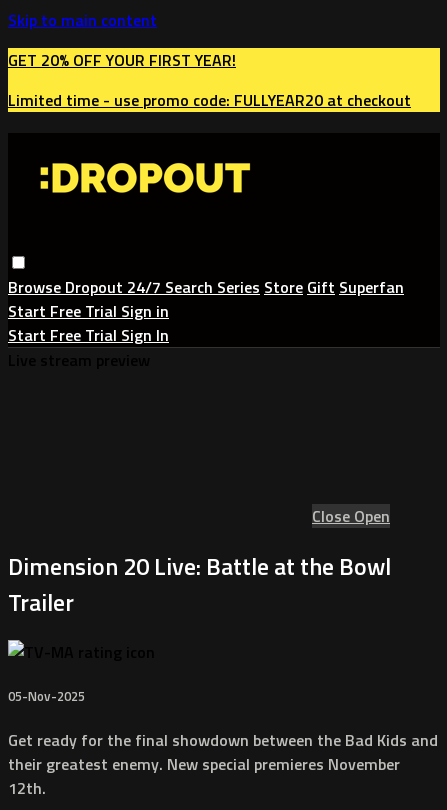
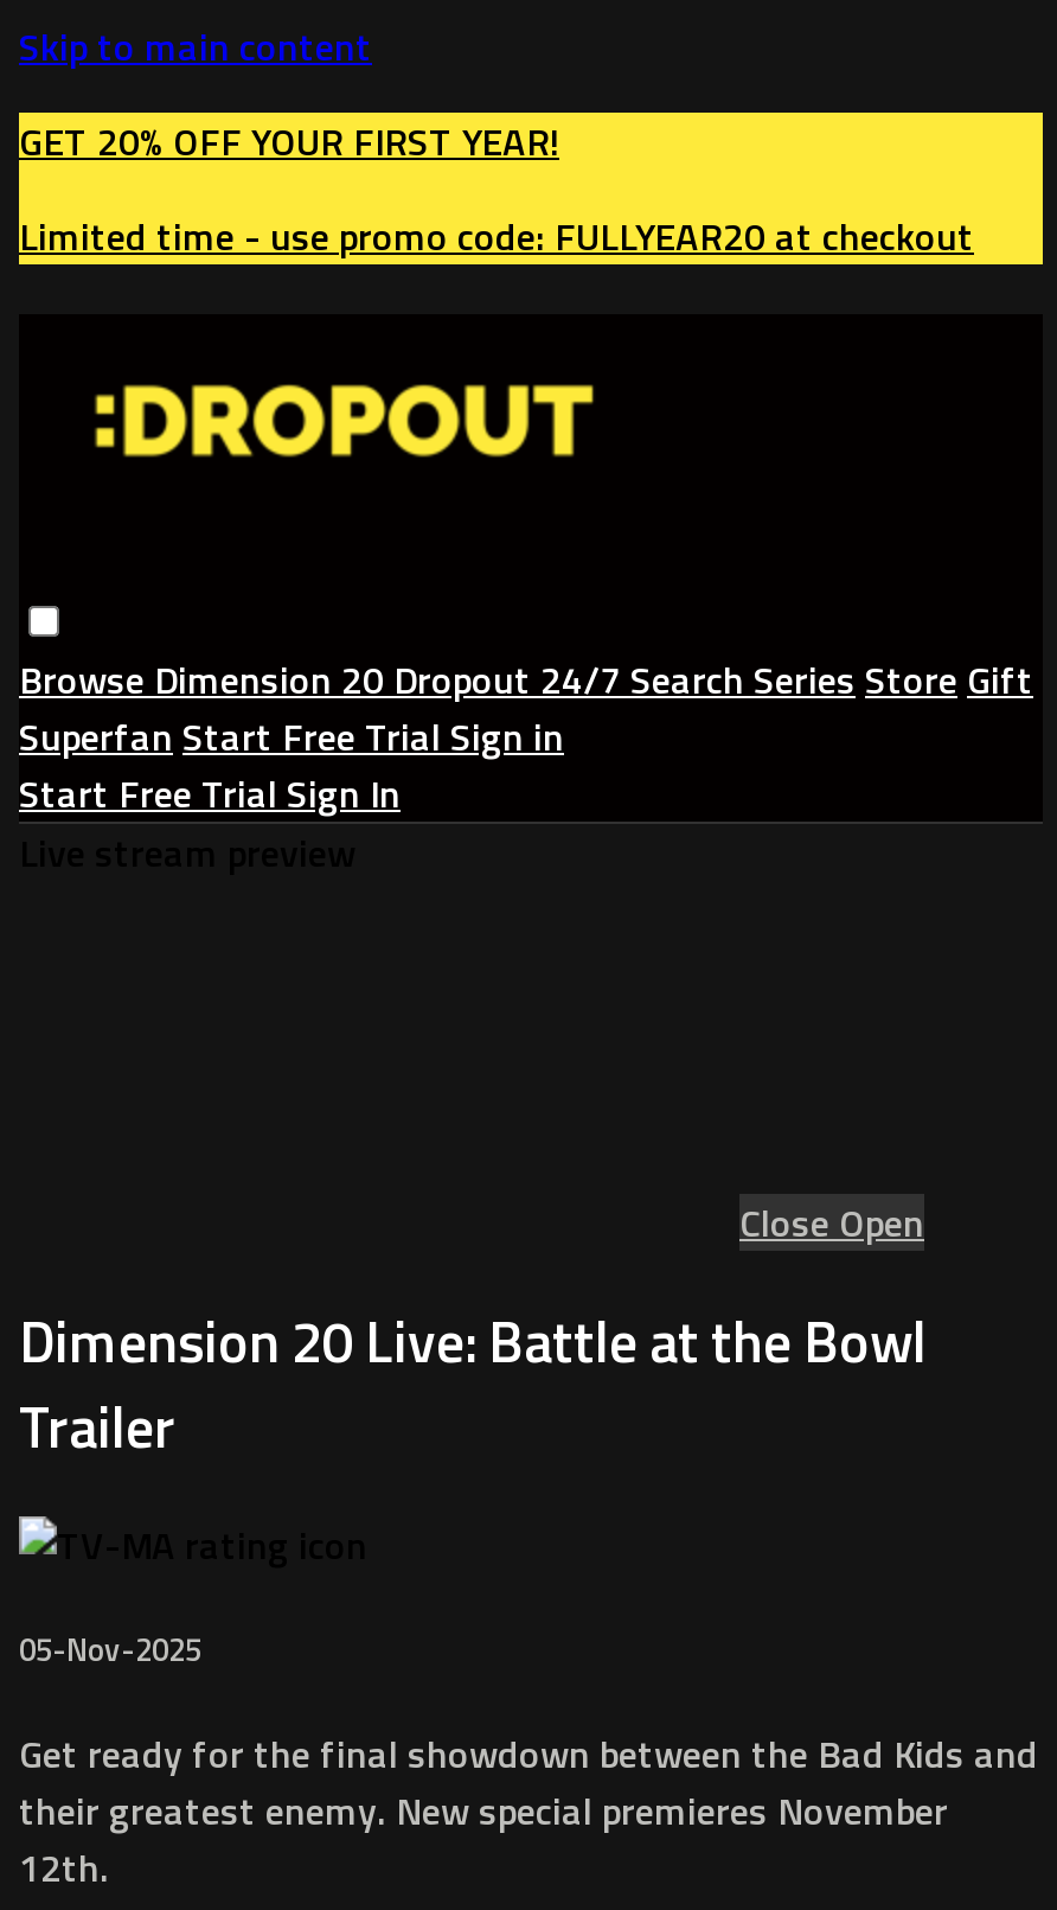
- Browse Dropout 24/7 Search Series Store Gift Superfan
- Start Free Trial Sign in
+ Browse Dimension 20 Dropout 24/7 Search Series Store Gift
+ Superfan Start Free Trial Sign in
